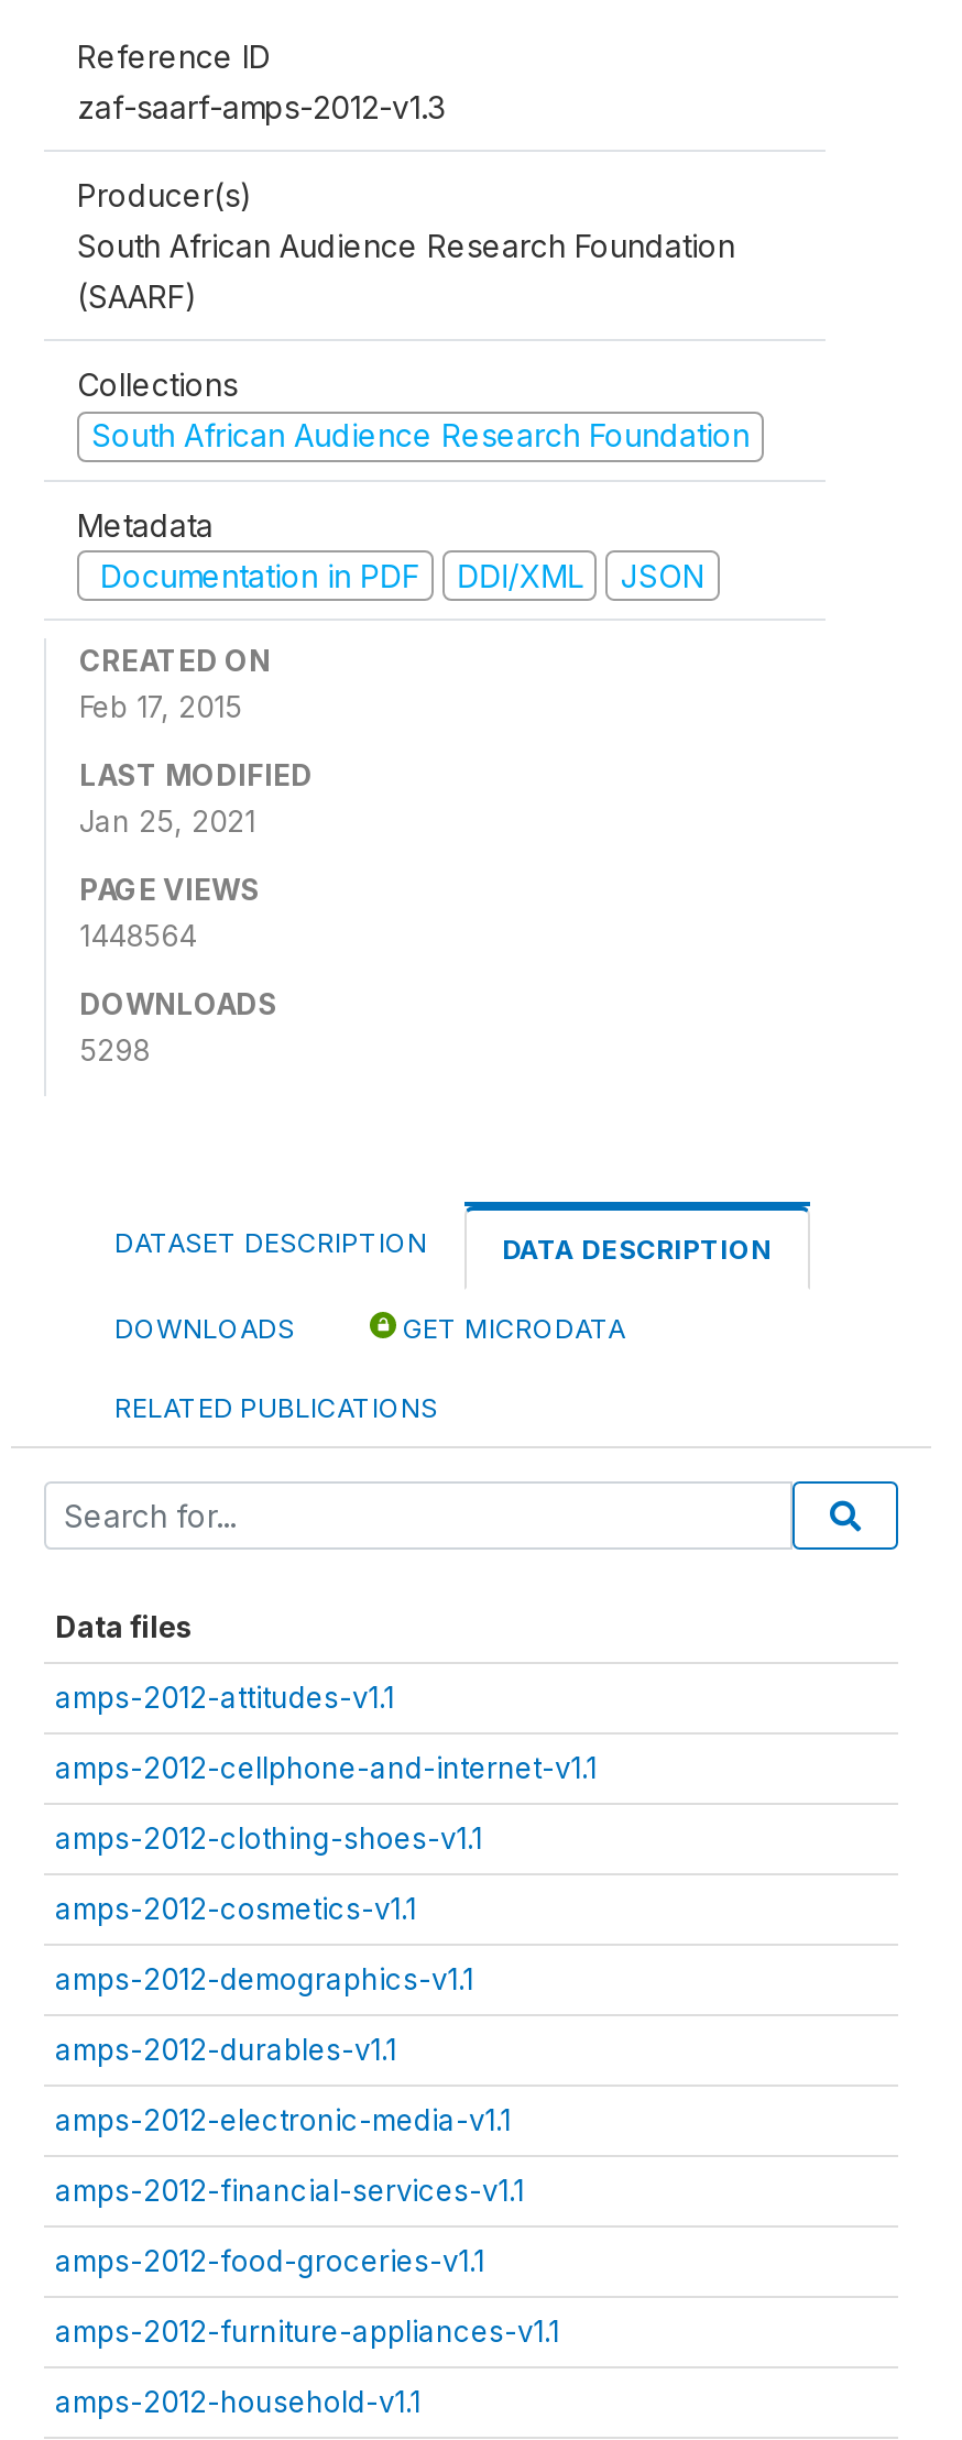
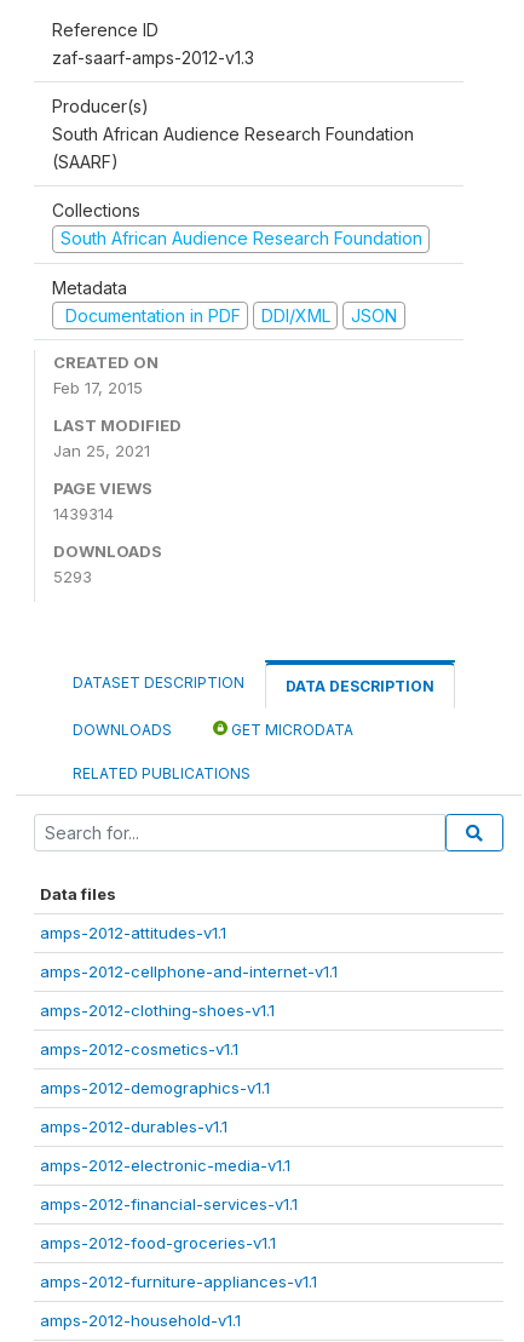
- 1448564
+ 1439314

- 5298
+ 5293
